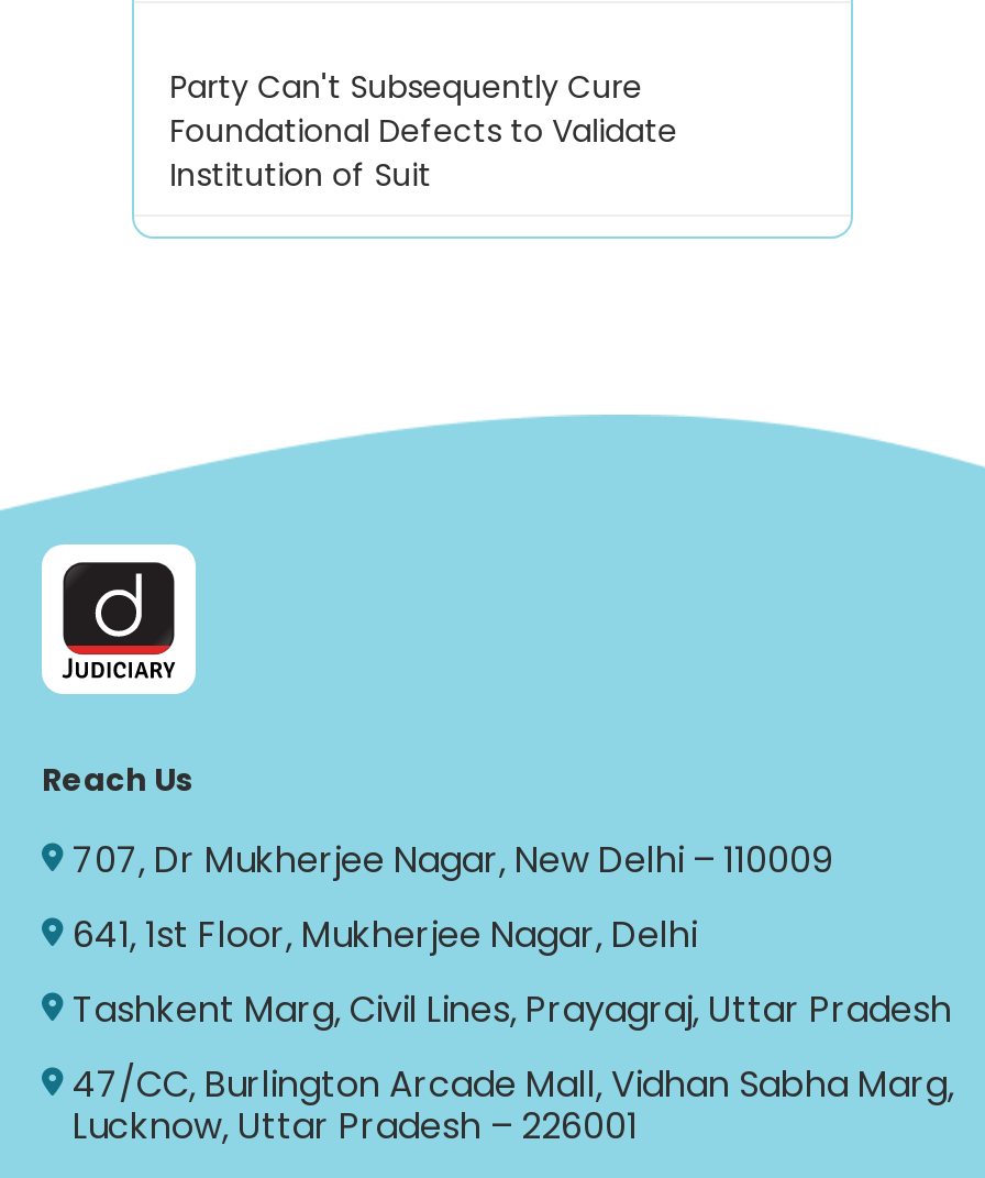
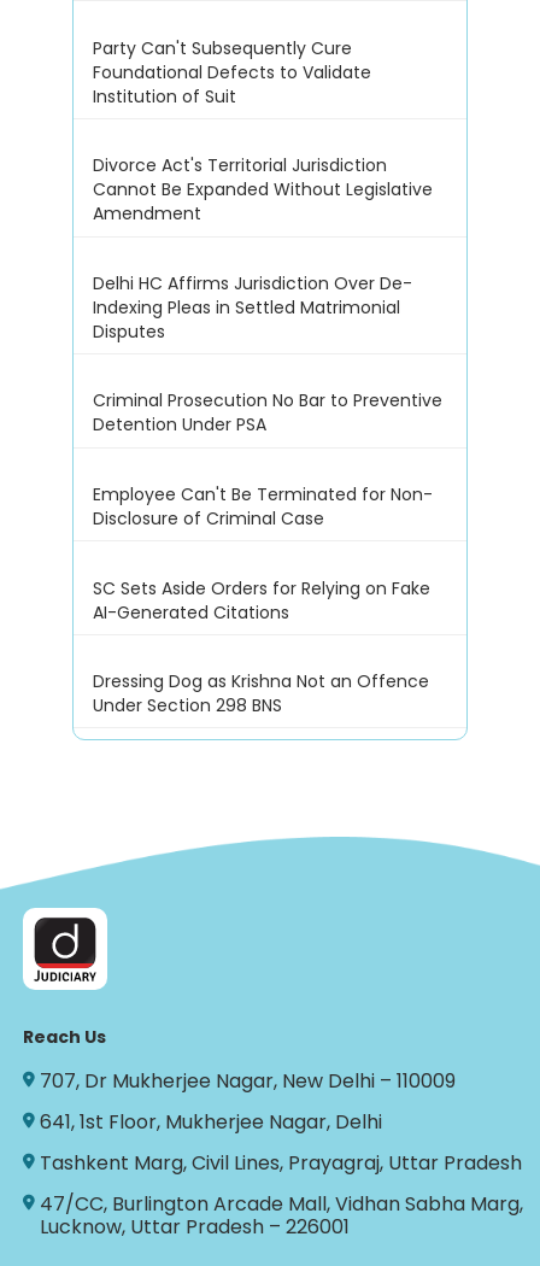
+ Divorce Act's Territorial Jurisdiction
+ Cannot Be Expanded Without Legislative
+ Amendment
+ Delhi HC Affirms Jurisdiction Over De-
+ Indexing Pleas in Settled Matrimonial
+ Disputes
+ Criminal Prosecution No Bar to Preventive
+ Detention Under PSA
+ Employee Can't Be Terminated for Non-
+ Disclosure of Criminal Case
+ SC Sets Aside Orders for Relying on Fake
+ AI-Generated Citations
+ Dressing Dog as Krishna Not an Offence
+ Under Section 298 BNS
